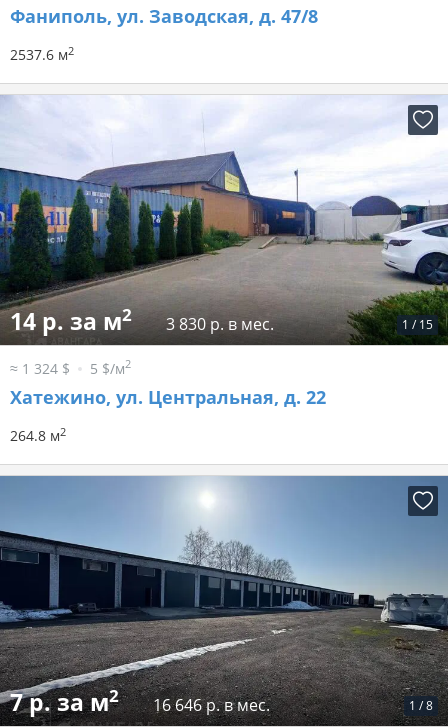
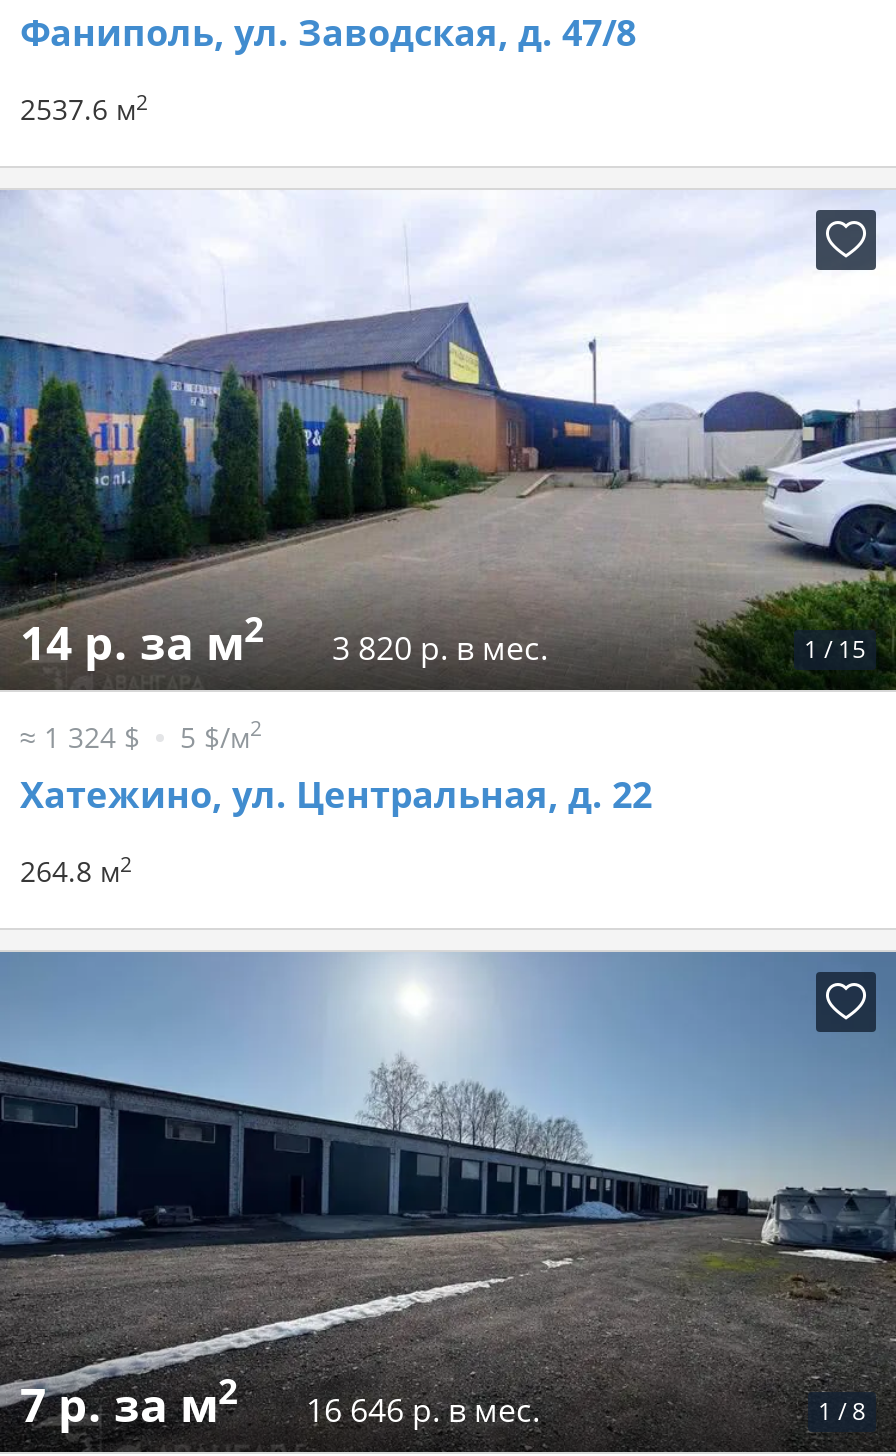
- 14 р. за м2 3 830 р. в мес.
+ 14 р. за м2 3 820 р. в мес.
